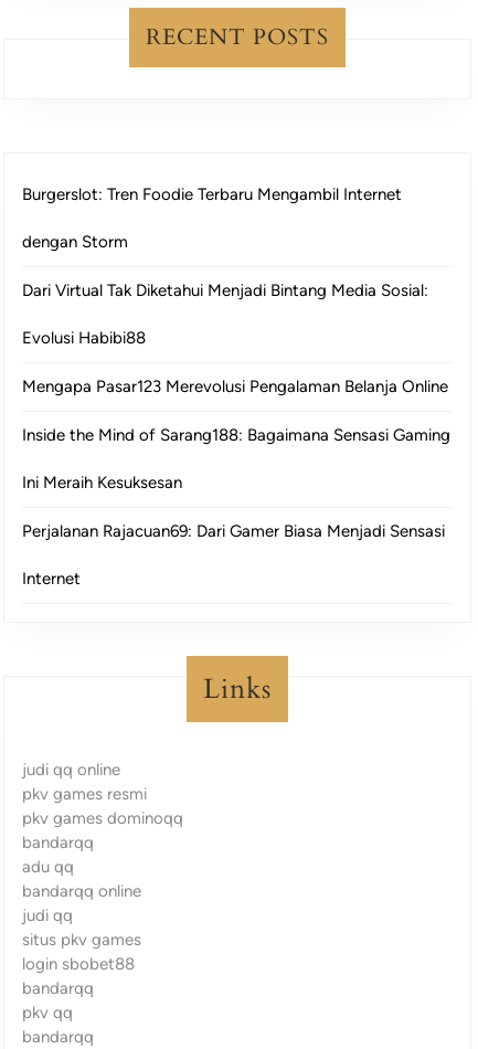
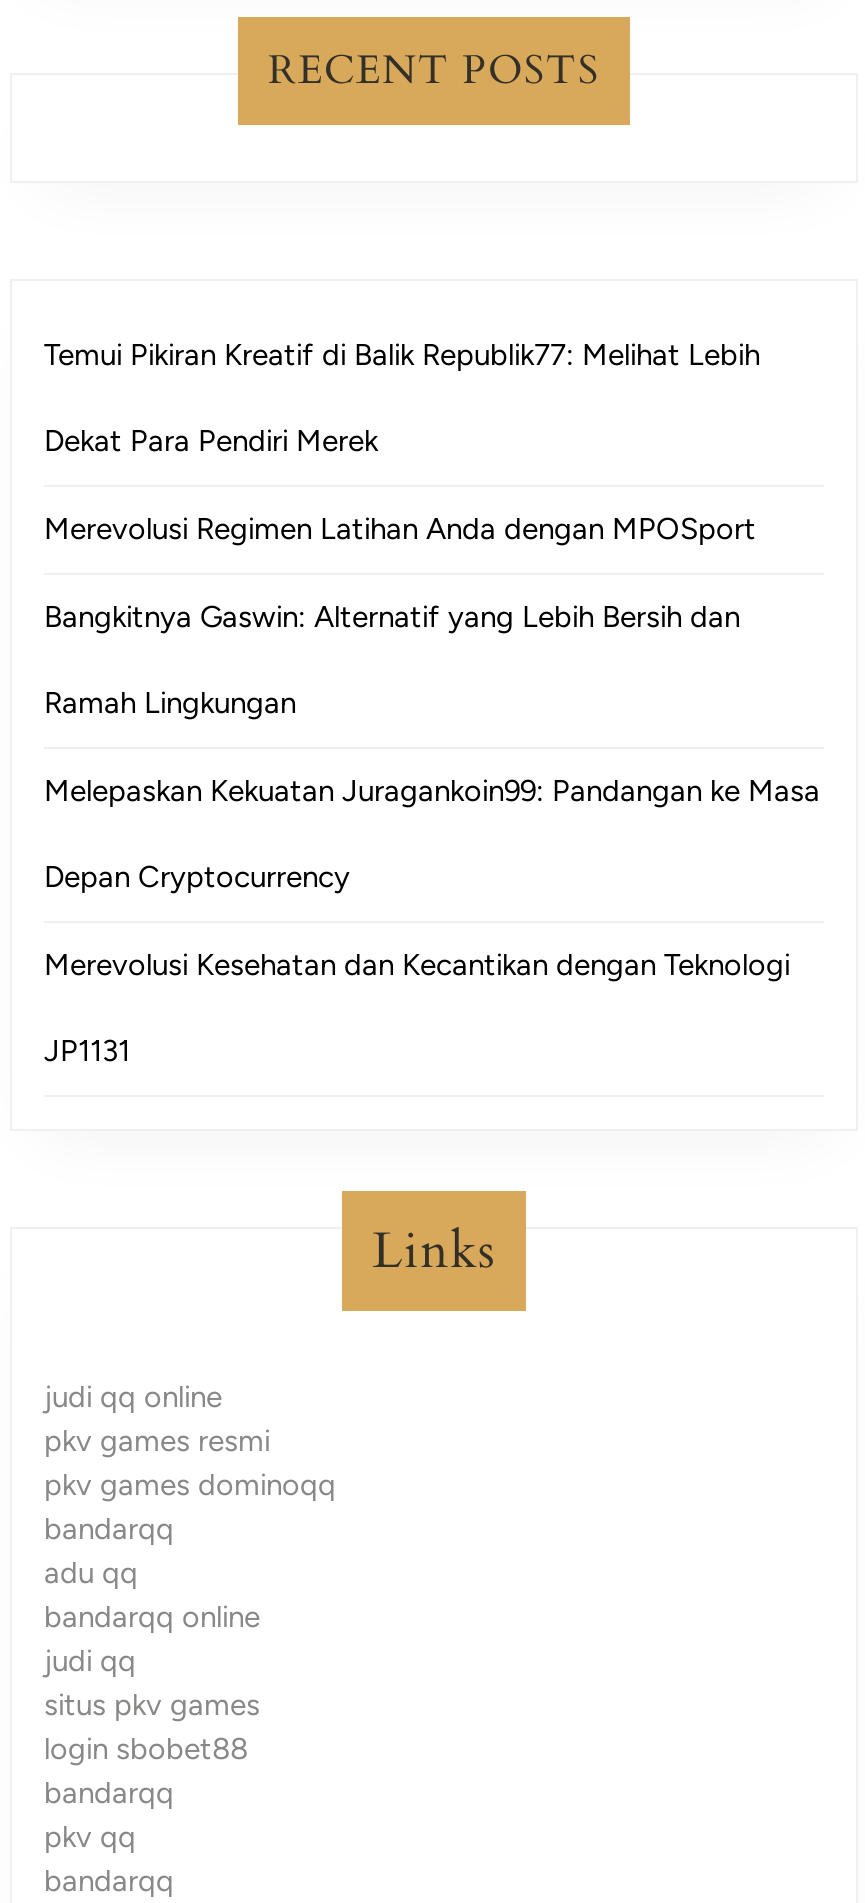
- Burgerslot: Tren Foodie Terbaru Mengambil Internet
+ Temui Pikiran Kreatif di Balik Republik77: Melihat Lebih

- dengan Storm
+ Dekat Para Pendiri Merek

- Dari Virtual Tak Diketahui Menjadi Bintang Media Sosial:
+ Merevolusi Regimen Latihan Anda dengan MPOSport

- Evolusi Habibi88
+ Bangkitnya Gaswin: Alternatif yang Lebih Bersih dan

- Mengapa Pasar123 Merevolusi Pengalaman Belanja Online
+ Ramah Lingkungan

- Inside the Mind of Sarang188: Bagaimana Sensasi Gaming
+ Melepaskan Kekuatan Juragankoin99: Pandangan ke Masa

- Ini Meraih Kesuksesan
+ Depan Cryptocurrency

- Perjalanan Rajacuan69: Dari Gamer Biasa Menjadi Sensasi
+ Merevolusi Kesehatan dan Kecantikan dengan Teknologi

- Internet
+ JP1131
